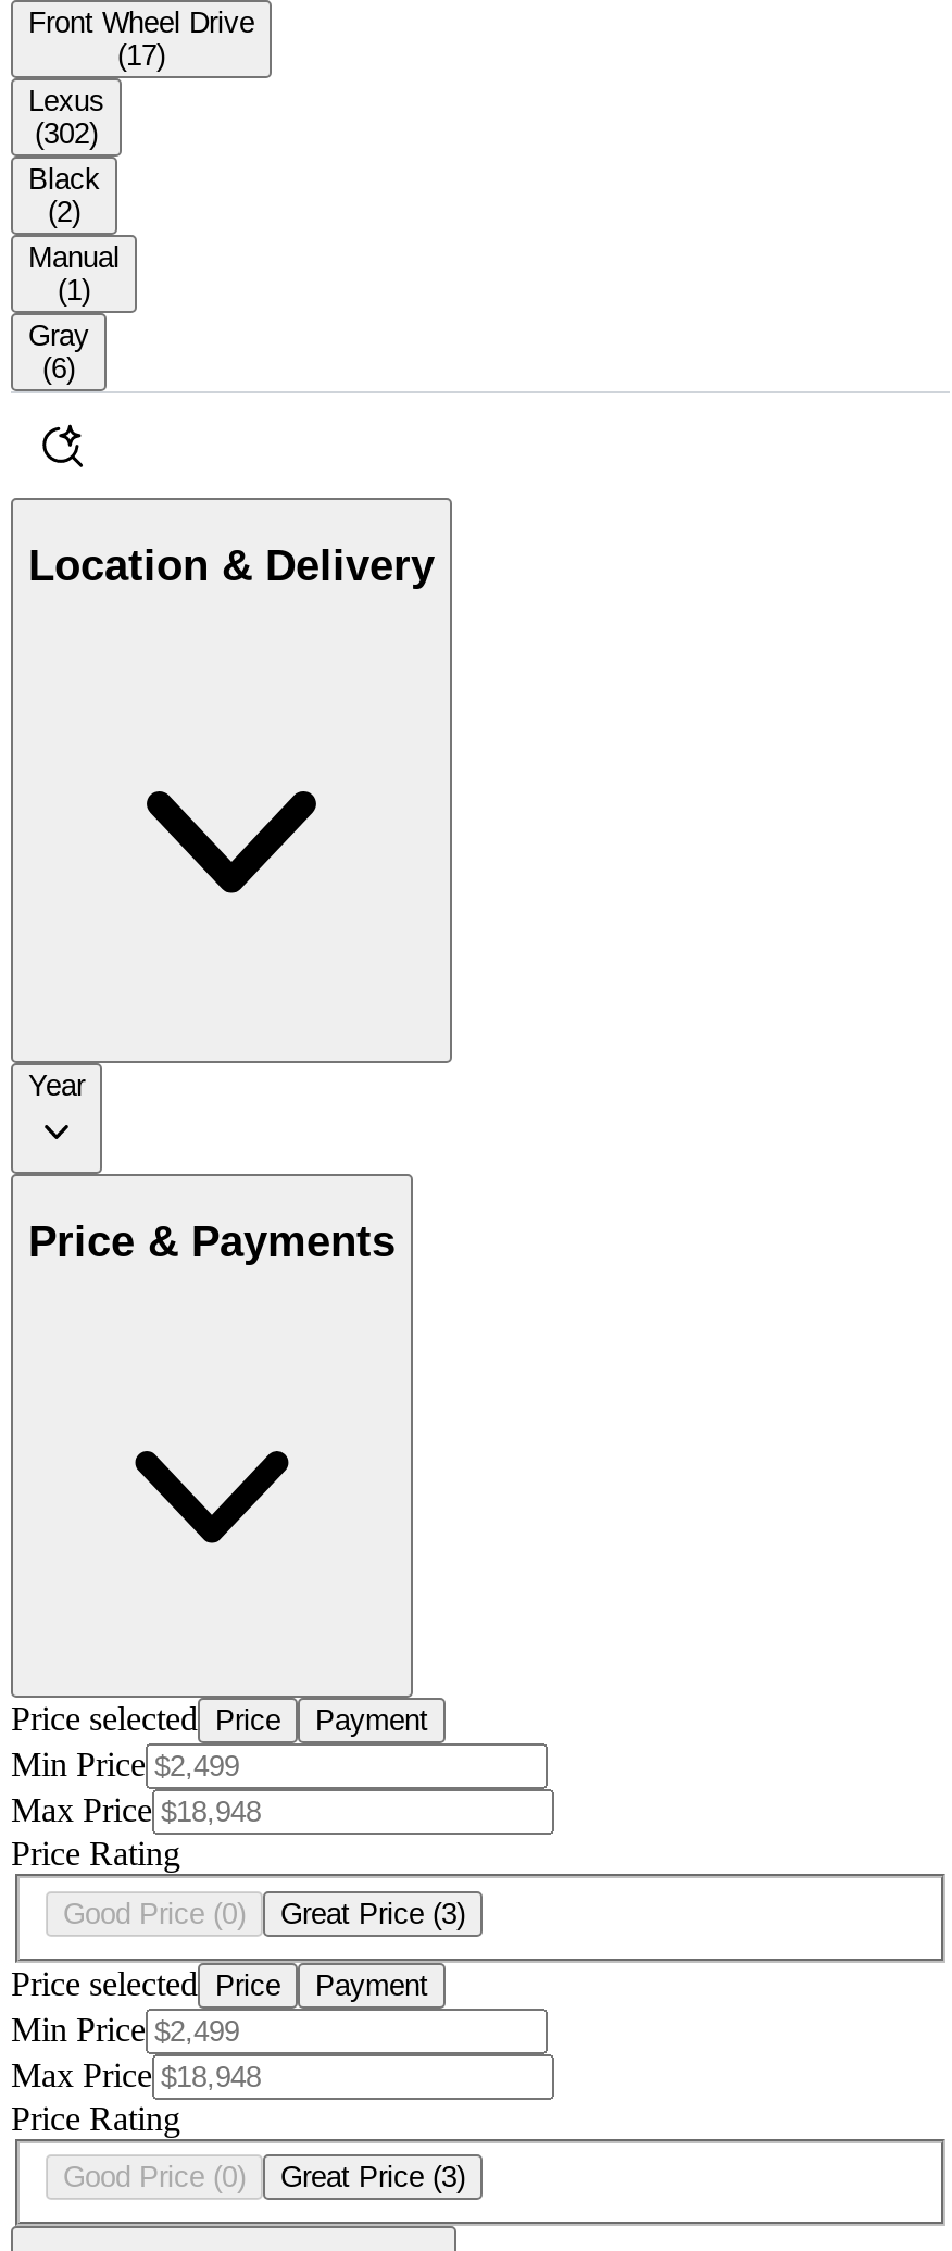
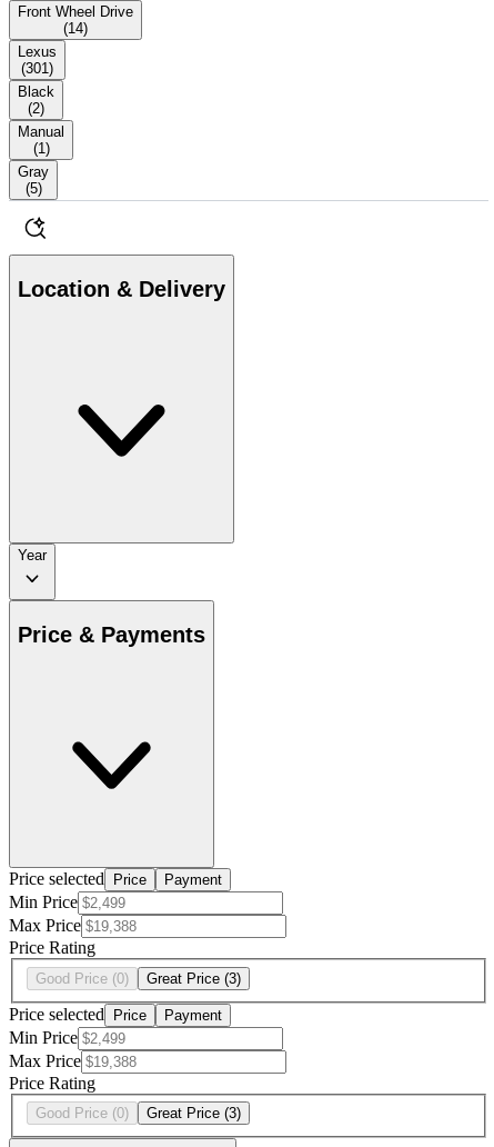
- (17)
+ (14)

- (302)
+ (301)

- (6)
+ (5)
